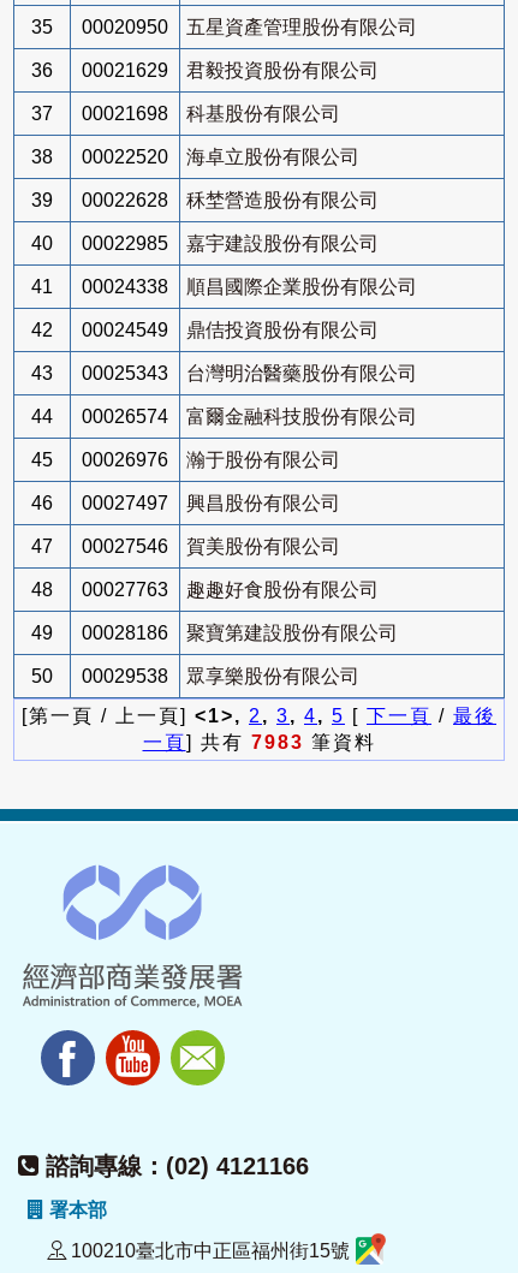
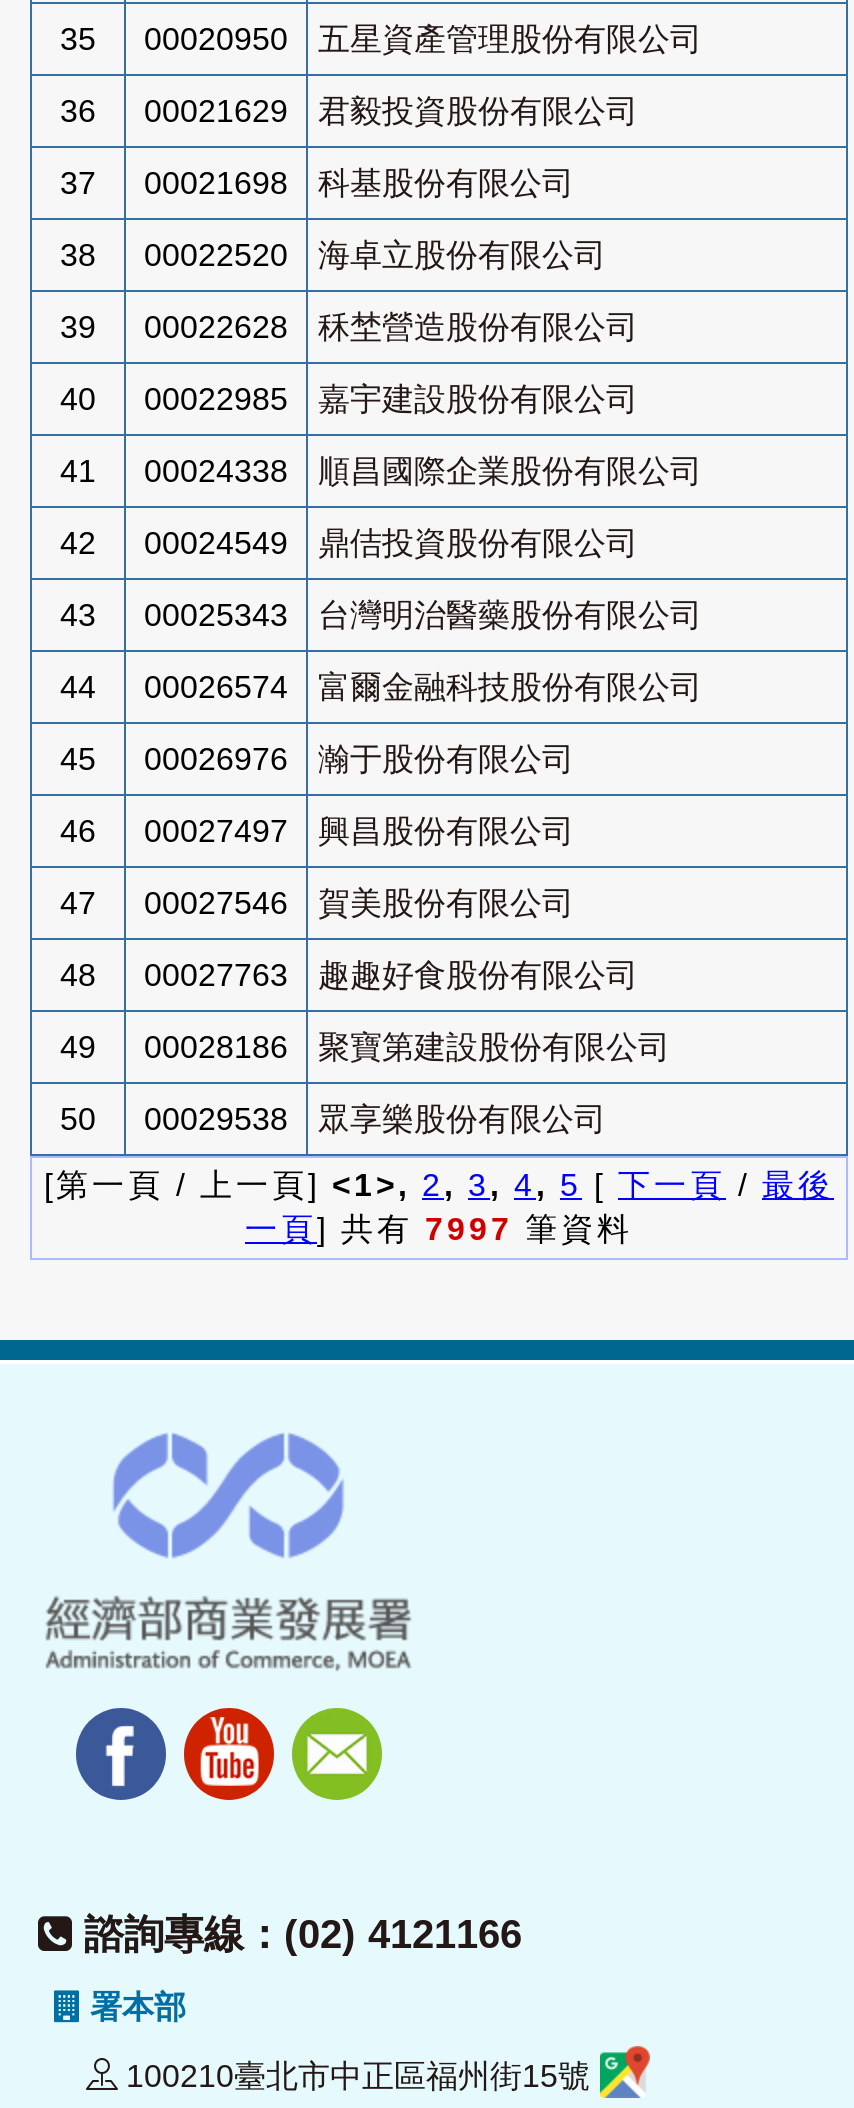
- 一頁] 共有7983筆資料
+ 一頁] 共有7997筆資料
